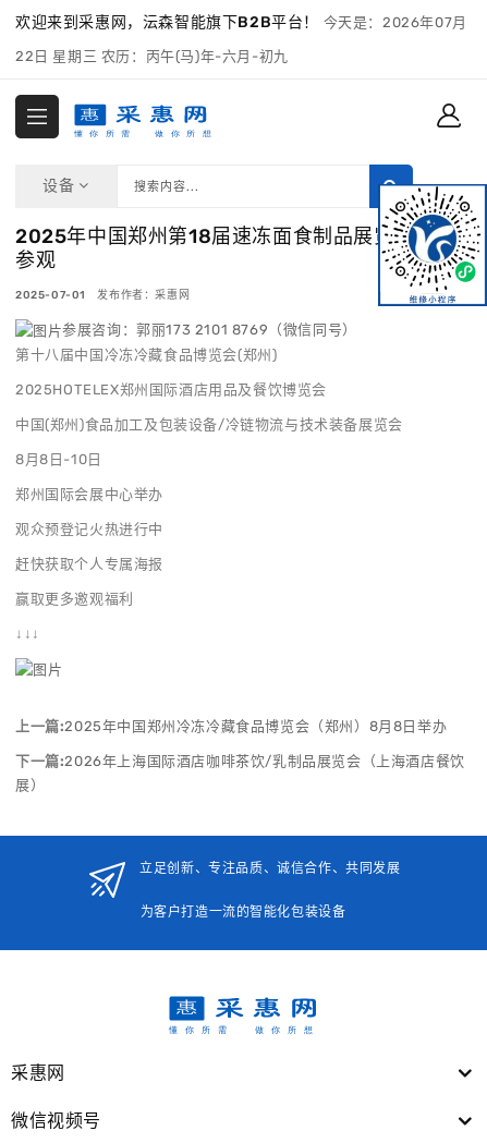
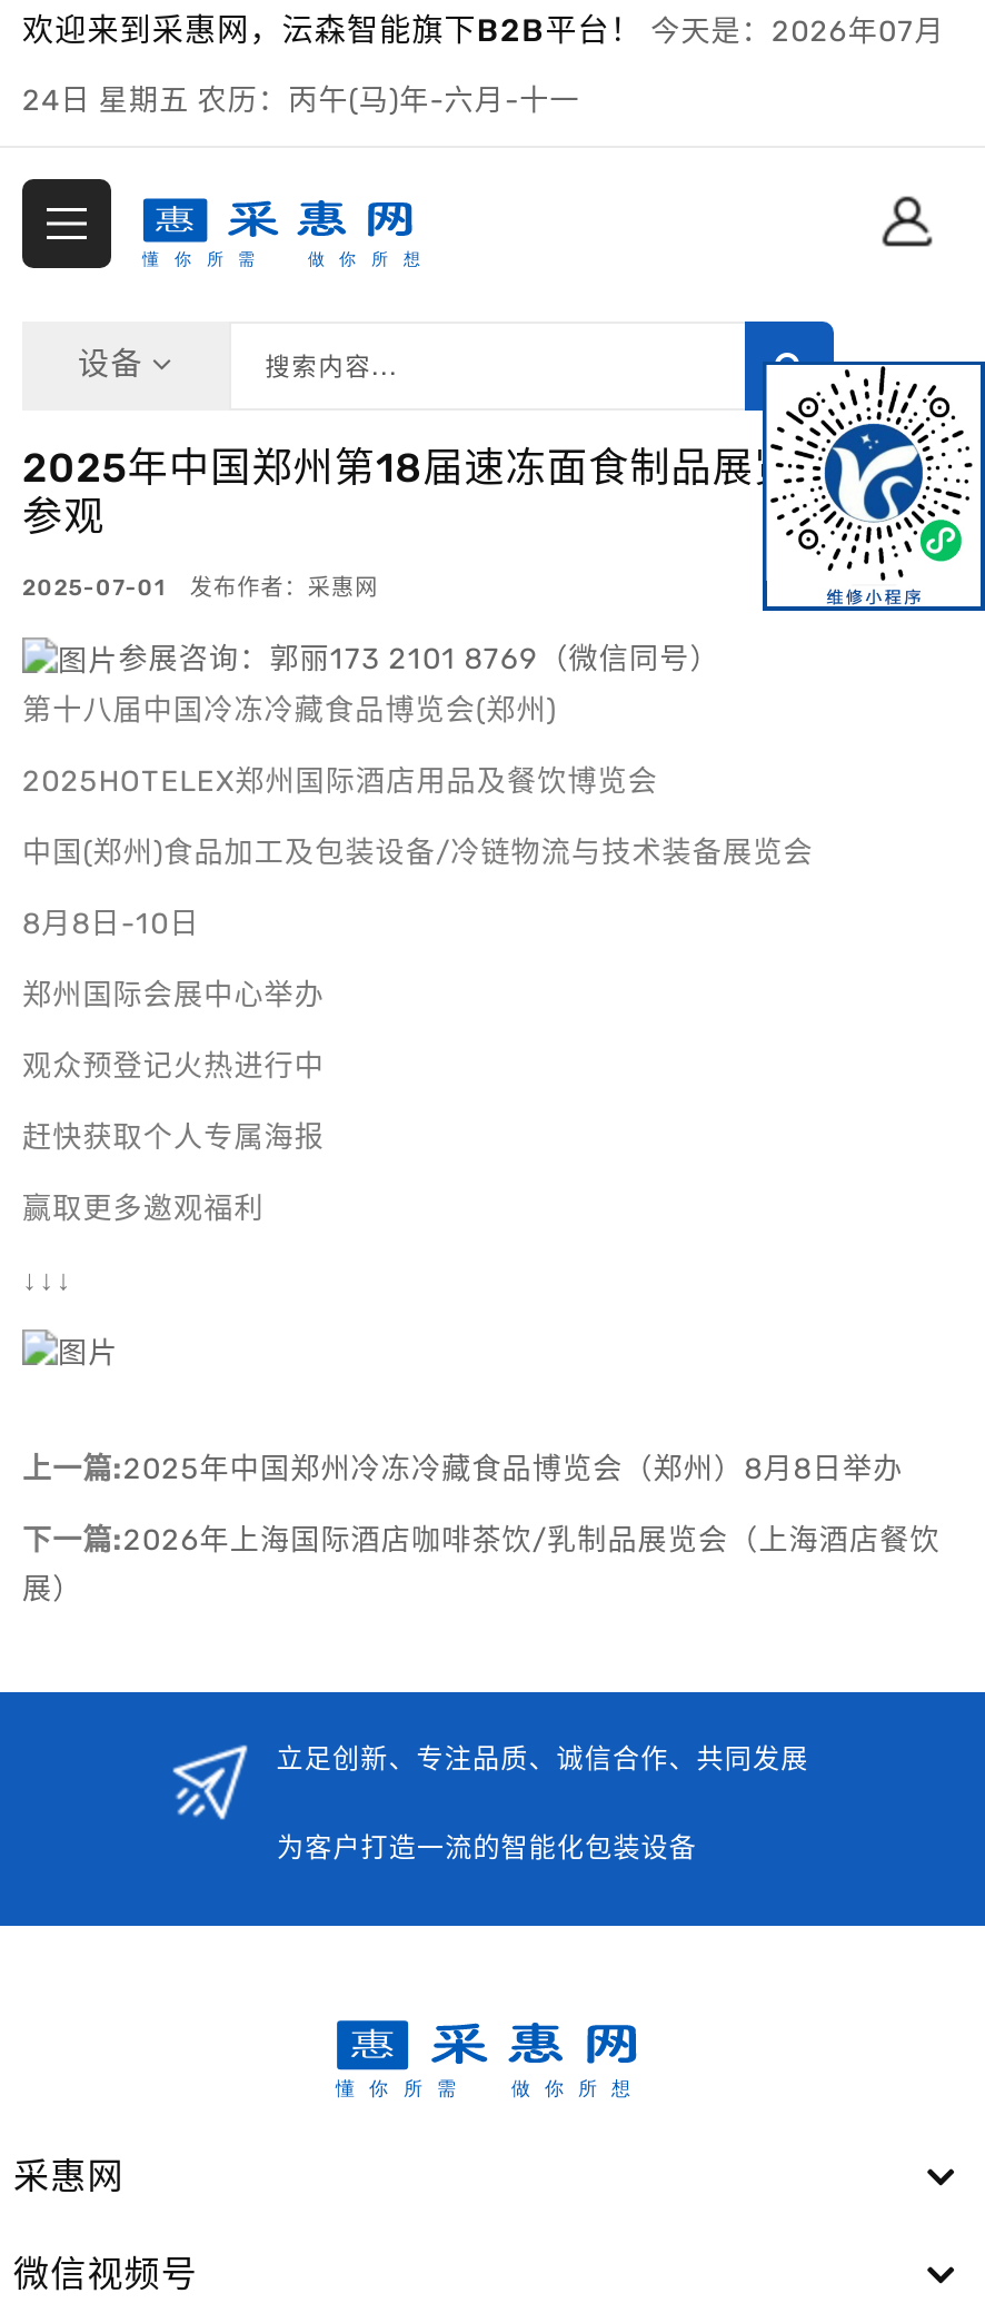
- 22日 星期三 农历：丙午(马)年-六月-初九
+ 24日 星期五 农历：丙午(马)年-六月-十一
